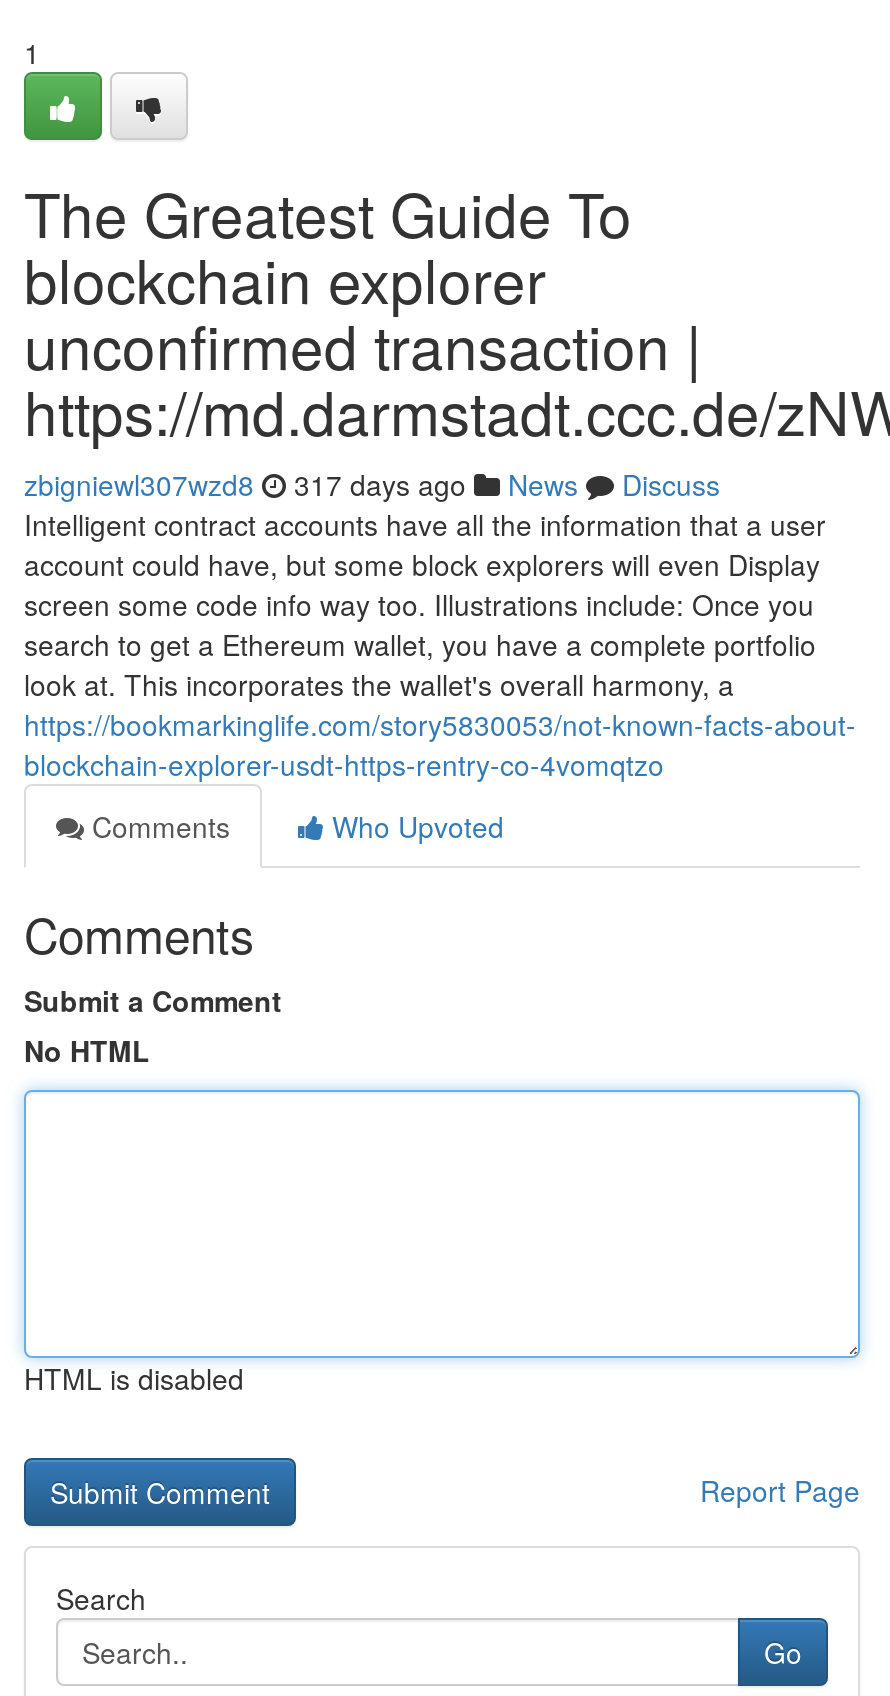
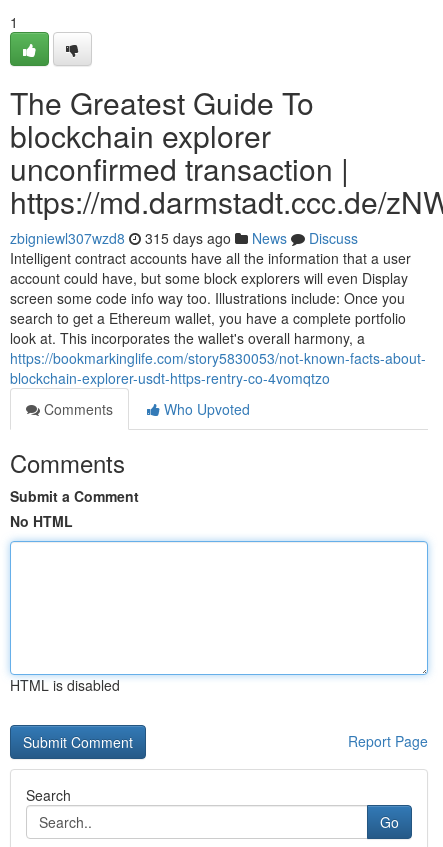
- zbigniewl307wzd8 317 days ago News Discuss
+ zbigniewl307wzd8 315 days ago News Discuss
